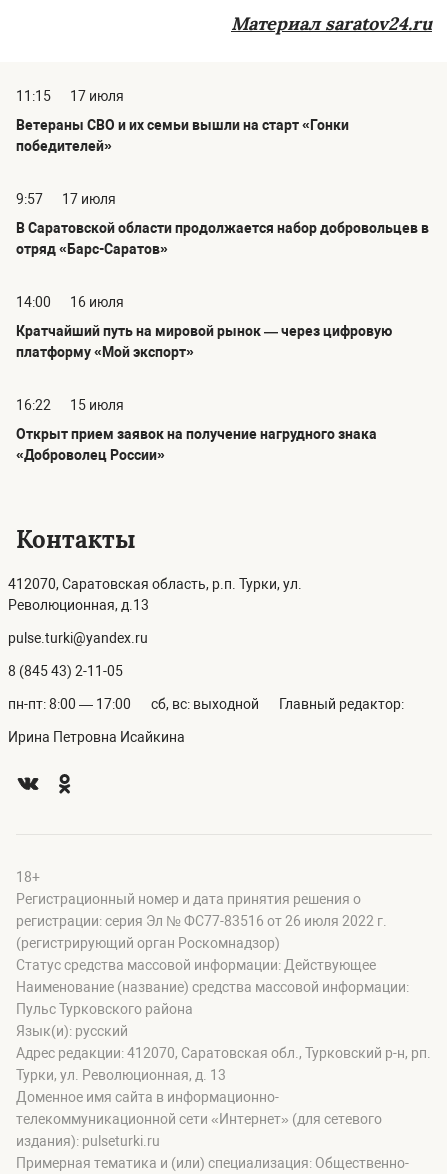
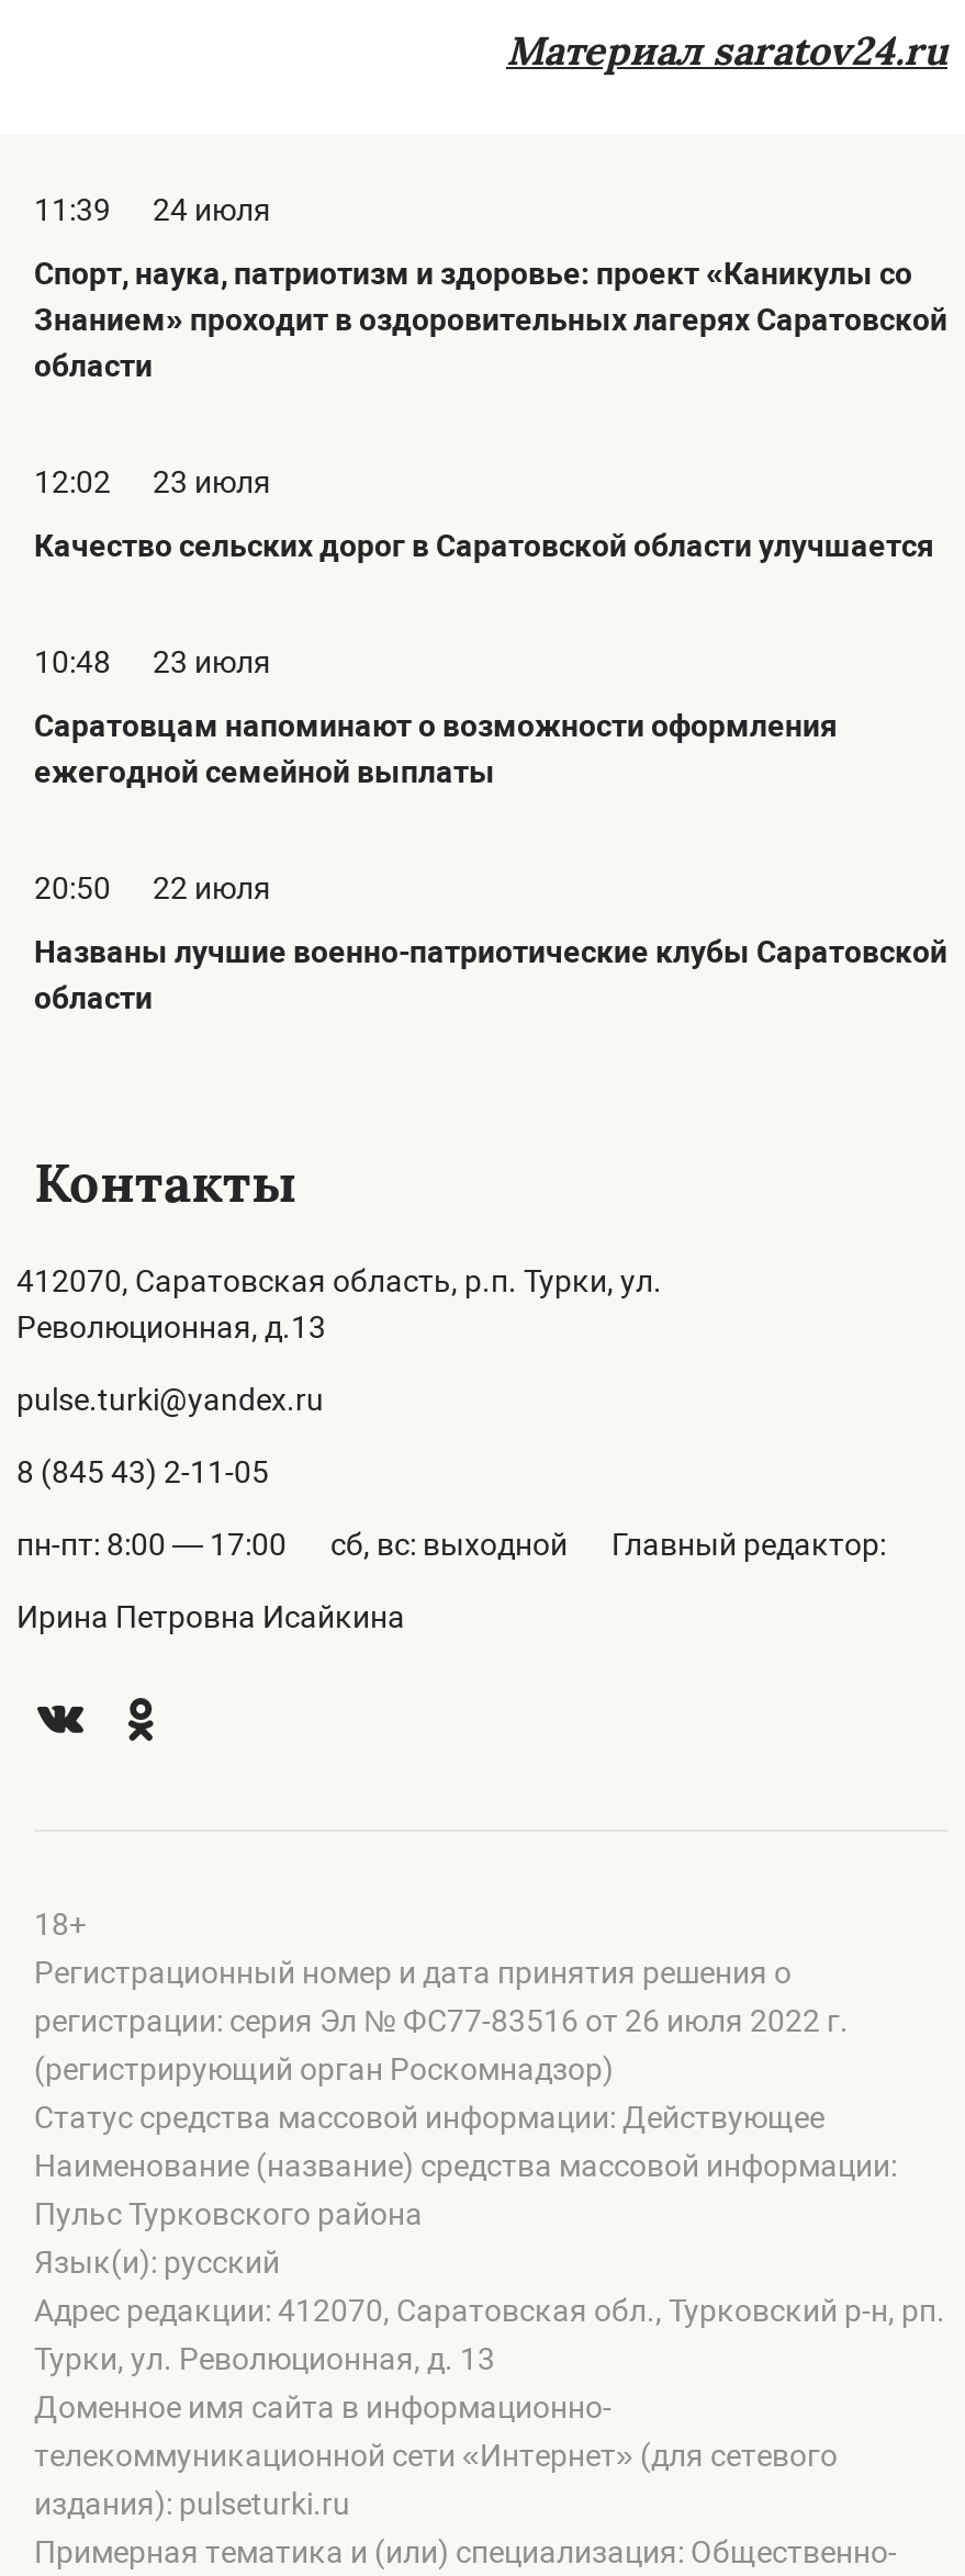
- 11:15
- 17 июля
+ 11:39
+ 24 июля

- Ветераны СВО и их семьи вышли на старт «Гонки
- победителей»
+ Спорт, наука, патриотизм и здоровье: проект «Каникулы со
+ Знанием» проходит в оздоровительных лагерях Саратовской
+ области

- 9:57
- 17 июля
+ 12:02
+ 23 июля

- В Саратовской области продолжается набор добровольцев в
- отряд «Барс-Саратов»
+ Качество сельских дорог в Саратовской области улучшается

- 14:00
- 16 июля
+ 10:48
+ 23 июля

- Кратчайший путь на мировой рынок — через цифровую
- платформу «Мой экспорт»
+ Саратовцам напоминают о возможности оформления
+ ежегодной семейной выплаты

- 16:22
- 15 июля
+ 20:50
+ 22 июля

- Открыт прием заявок на получение нагрудного знака
- «Доброволец России»
+ Названы лучшие военно-патриотические клубы Саратовской
+ области
